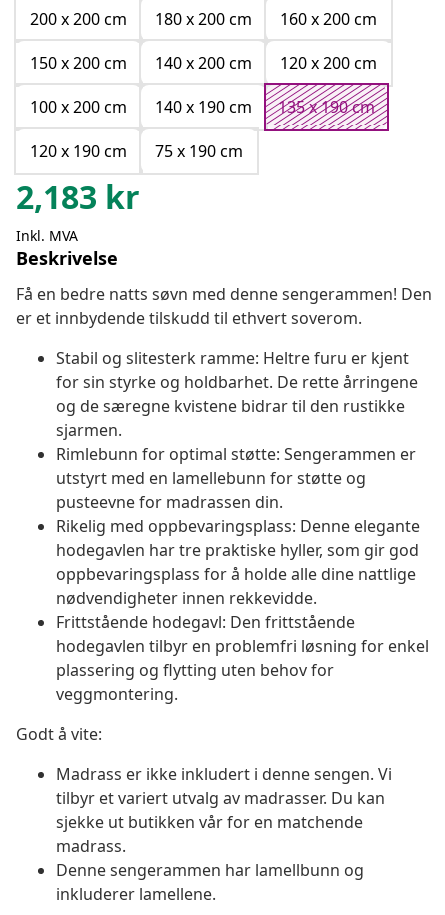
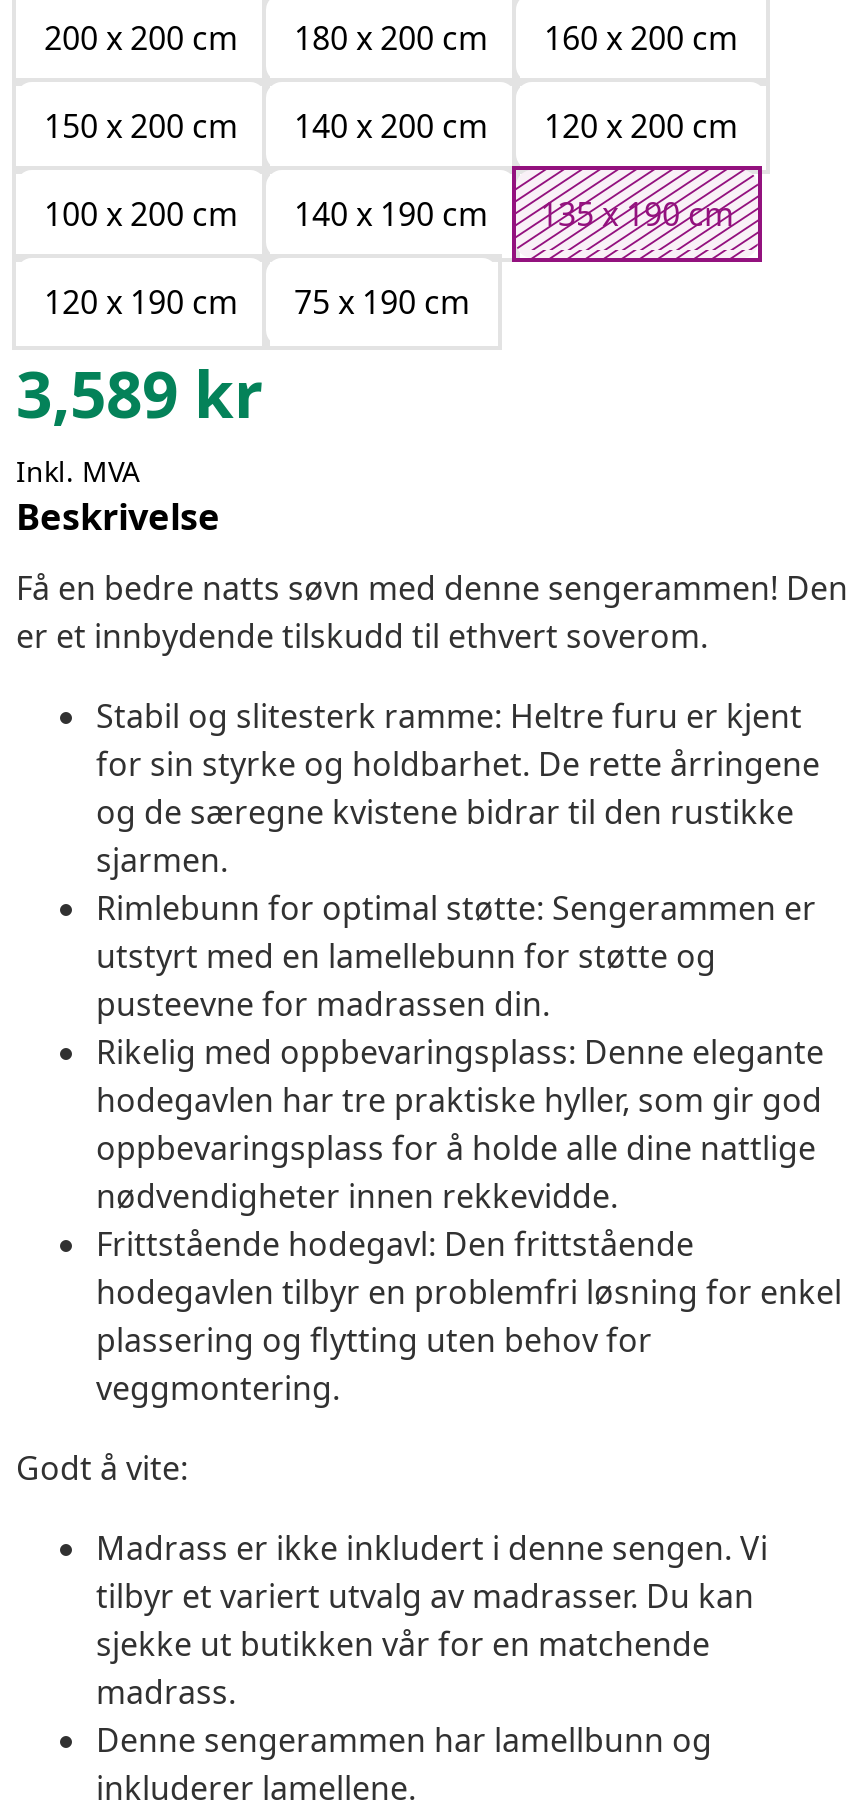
- 2,183 kr
+ 3,589 kr
